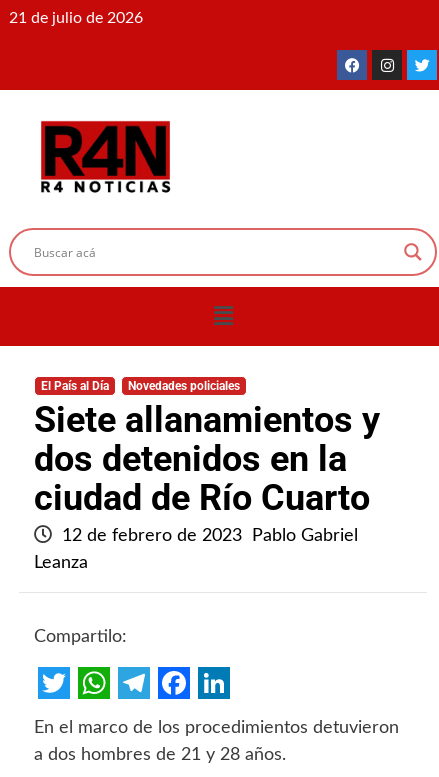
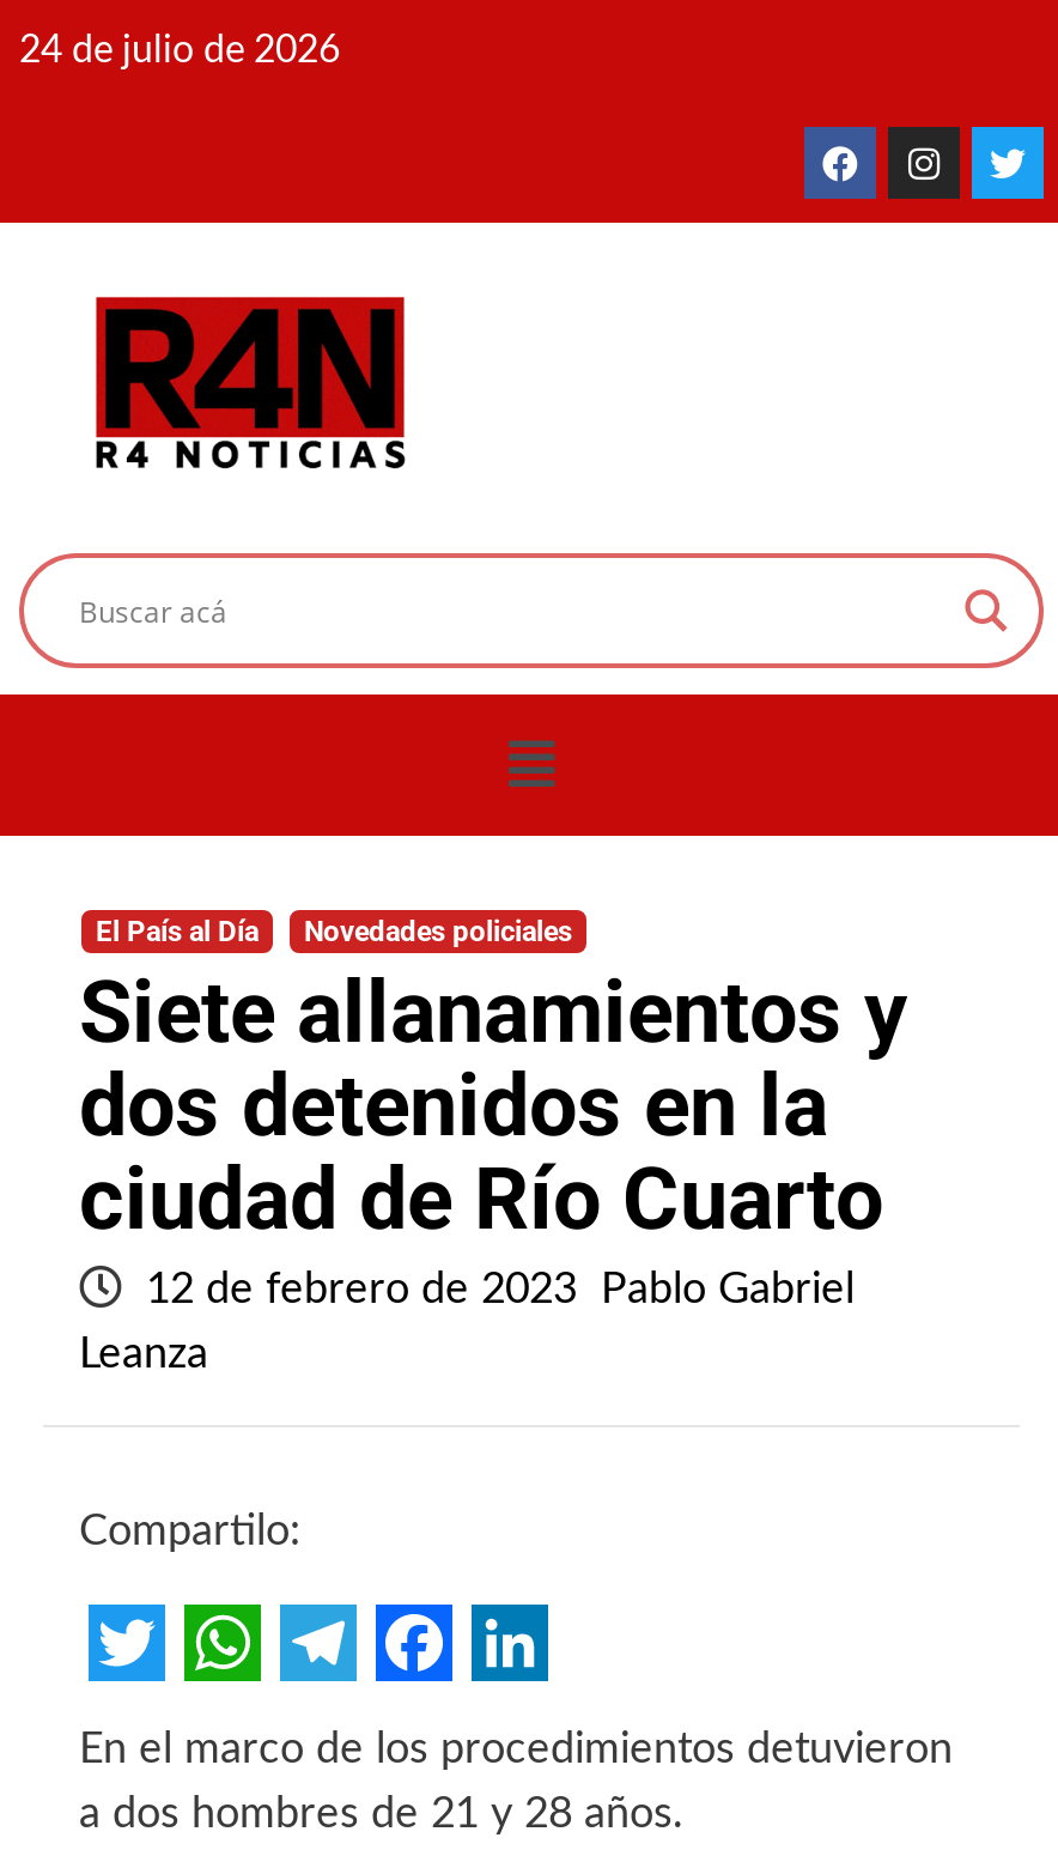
- 21 de julio de 2026
+ 24 de julio de 2026
